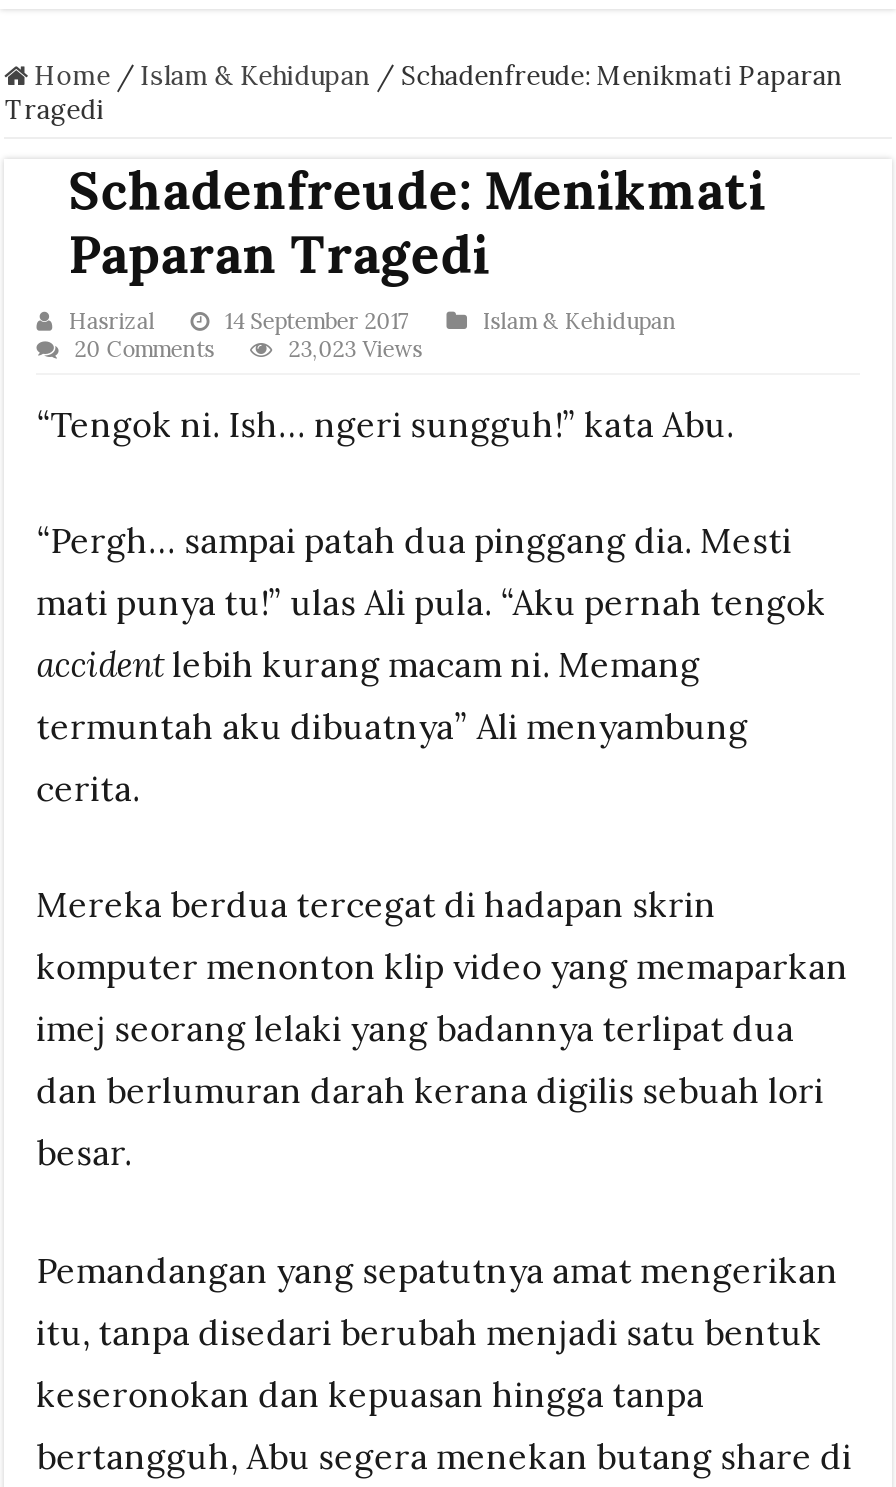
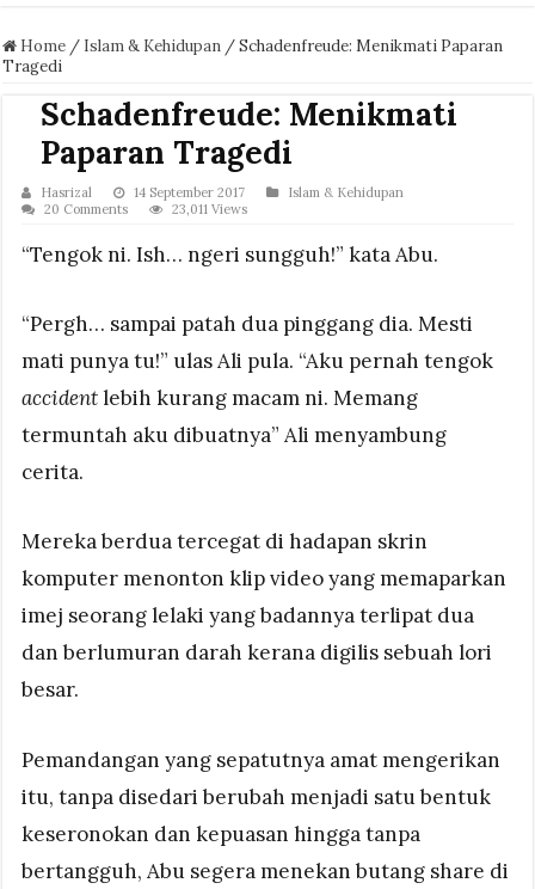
- 23,023 Views
+ 23,011 Views
